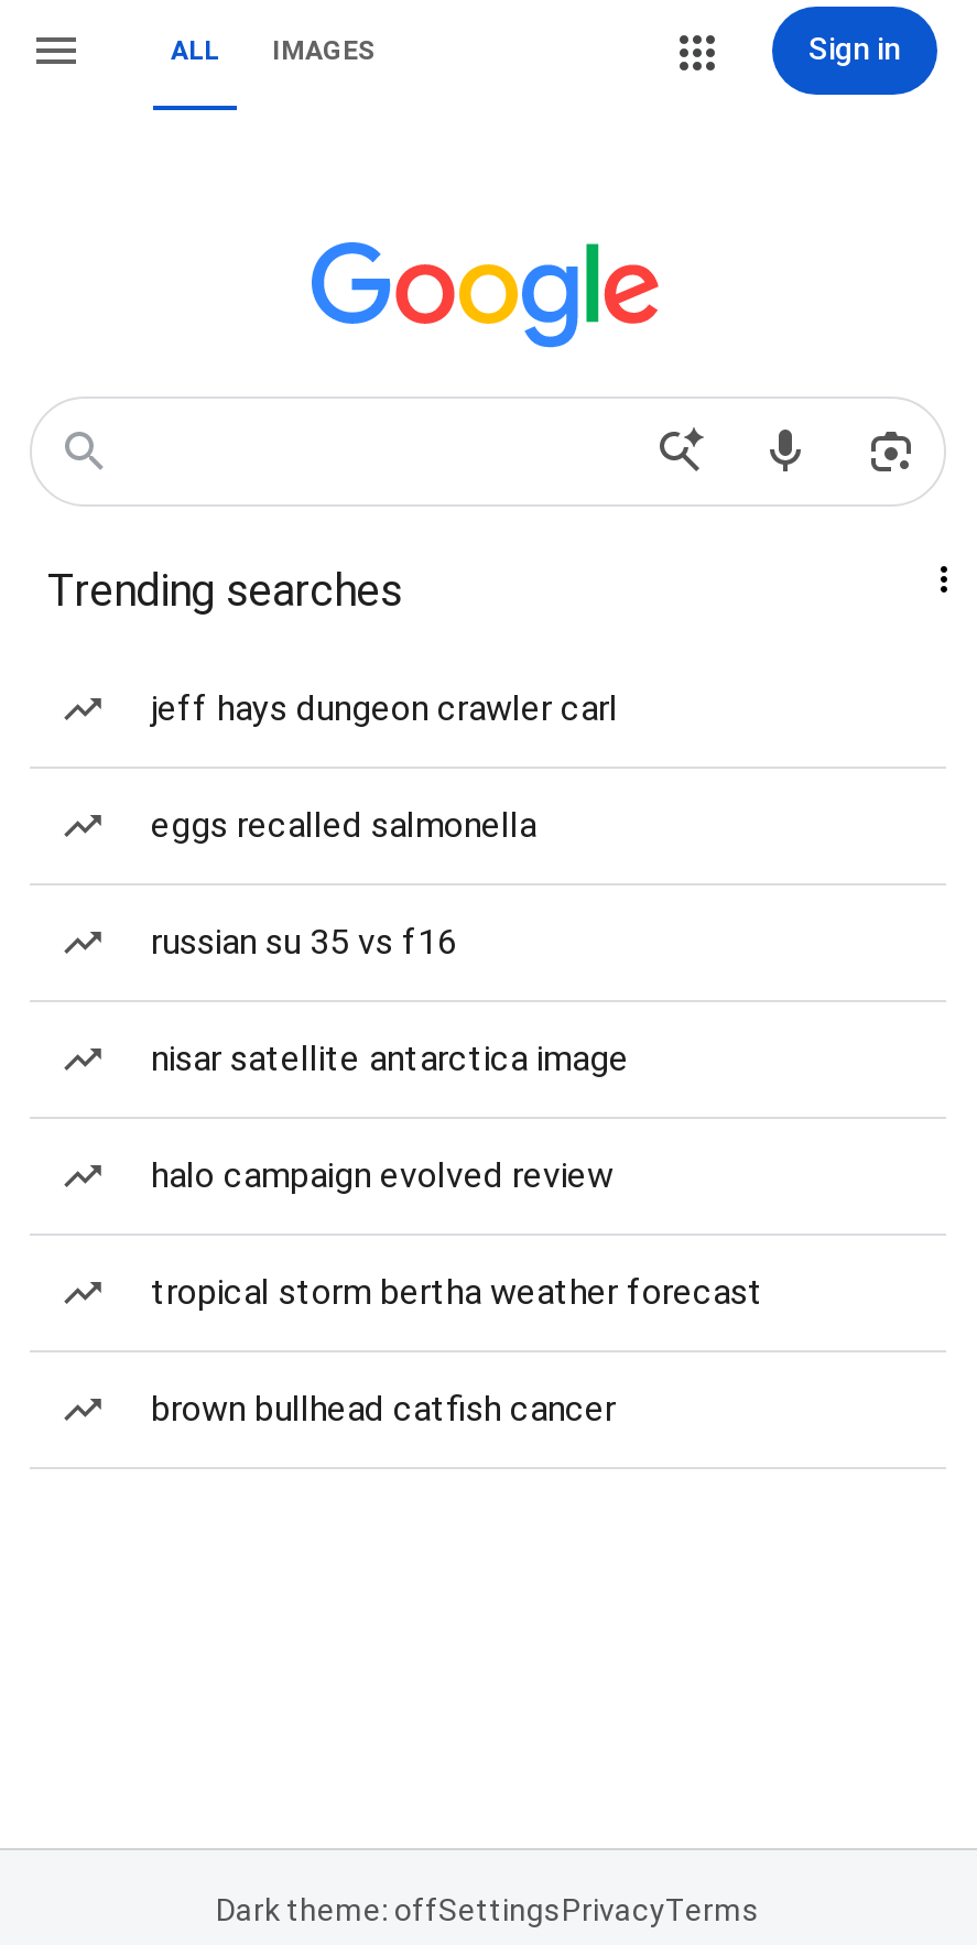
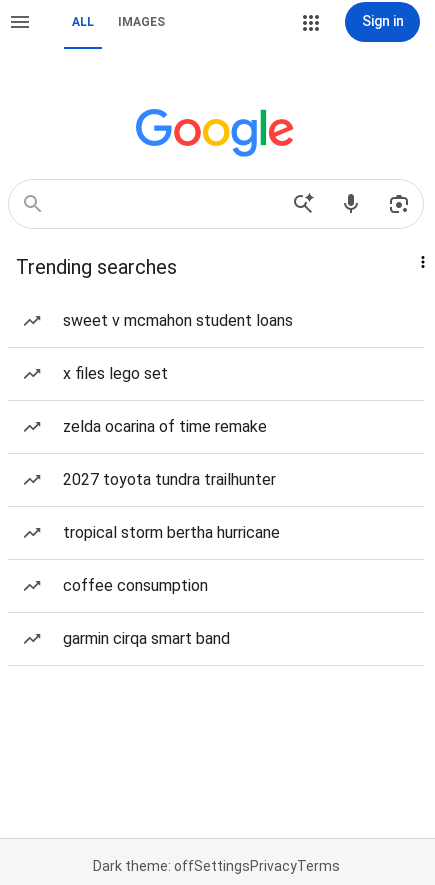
- jeff hays dungeon crawler carl
+ sweet v mcmahon student loans

- eggs recalled salmonella
+ x files lego set

- russian su 35 vs f16
+ zelda ocarina of time remake

- nisar satellite antarctica image
+ 2027 toyota tundra trailhunter

- halo campaign evolved review
+ tropical storm bertha hurricane

- tropical storm bertha weather forecast
+ coffee consumption

- brown bullhead catfish cancer
+ garmin cirqa smart band
